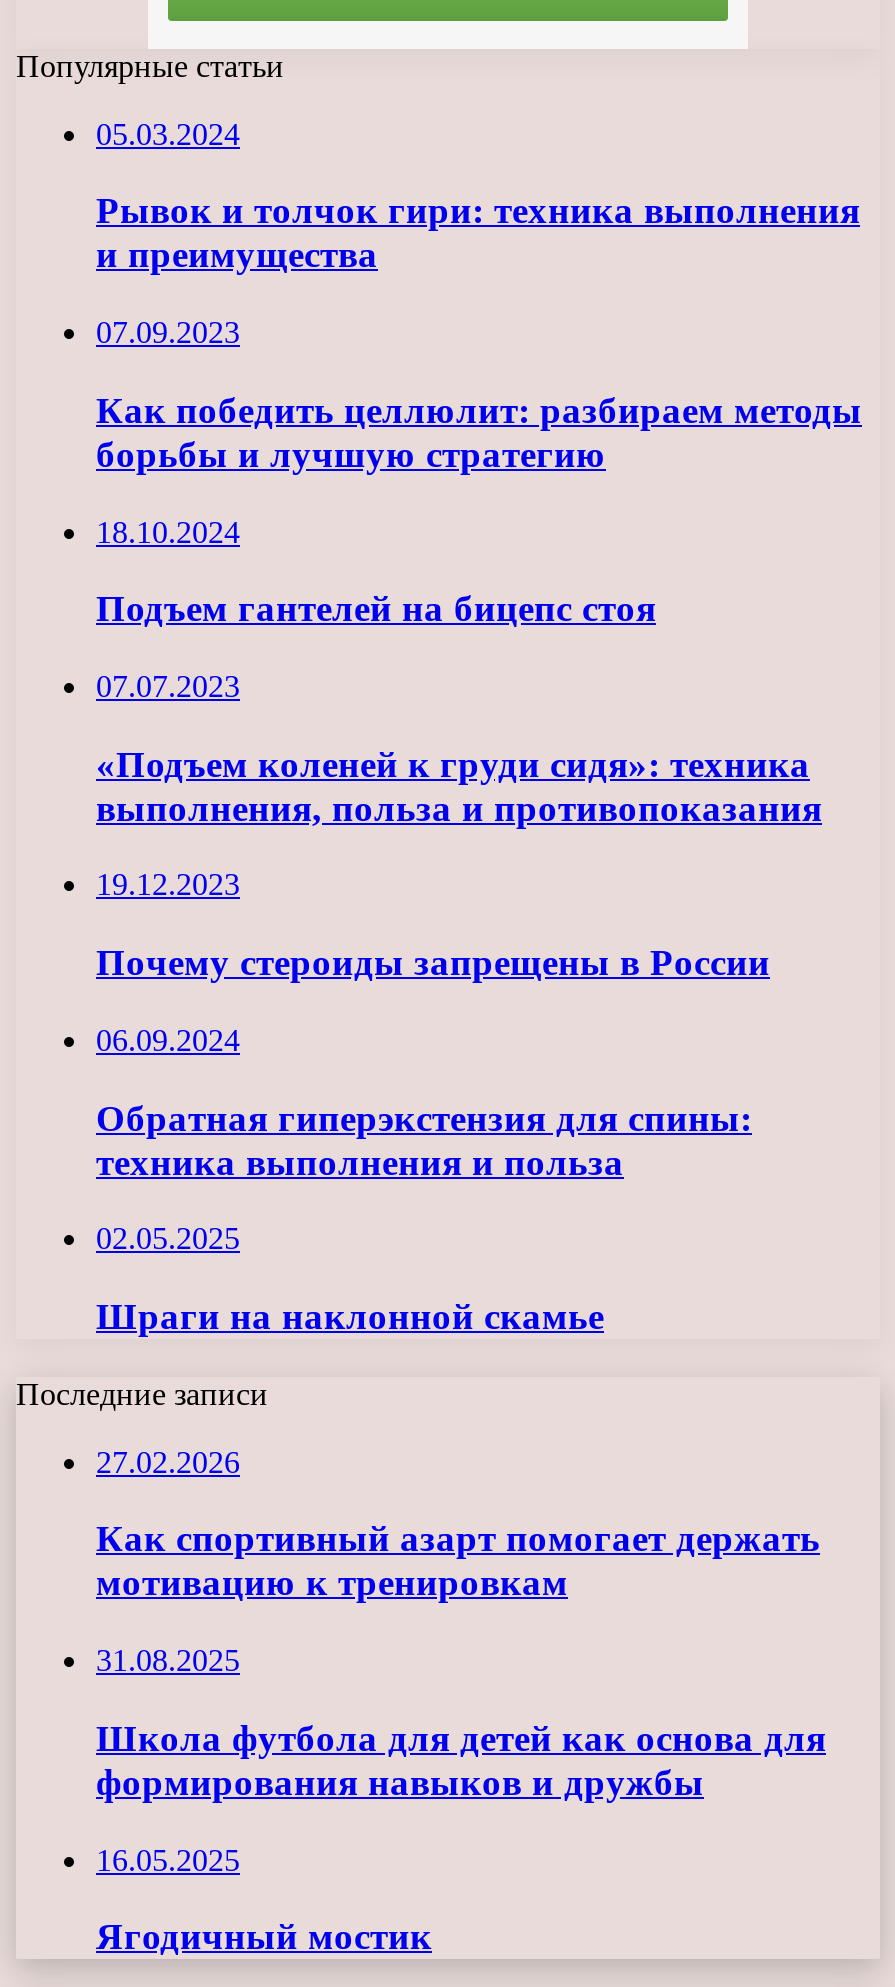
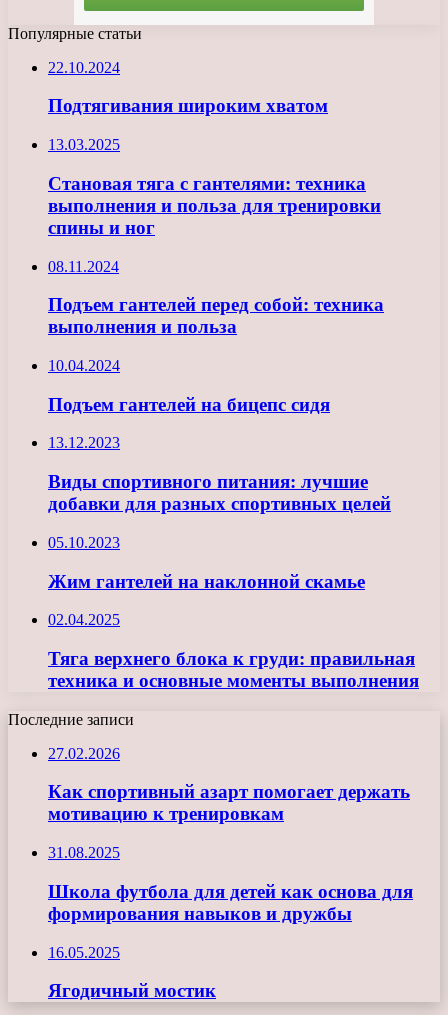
- 05.03.2024
+ 22.10.2024

- Рывок и толчок гири: техника выполнения
- и преимущества
+ Подтягивания широким хватом

- 07.09.2023
+ 13.03.2025

- Как победить целлюлит: разбираем методы
- борьбы и лучшую стратегию
+ Становая тяга с гантелями: техника
+ выполнения и польза для тренировки
+ спины и ног

- 18.10.2024
+ 08.11.2024

- Подъем гантелей на бицепс стоя
+ Подъем гантелей перед собой: техника
+ выполнения и польза

- 07.07.2023
+ 10.04.2024

- «Подъем коленей к груди сидя»: техника
- выполнения, польза и противопоказания
+ Подъем гантелей на бицепс сидя

- 19.12.2023
+ 13.12.2023

- Почему стероиды запрещены в России
+ Виды спортивного питания: лучшие
+ добавки для разных спортивных целей

- 06.09.2024
+ 05.10.2023

- Обратная гиперэкстензия для спины:
- техника выполнения и польза
+ Жим гантелей на наклонной скамье

- 02.05.2025
+ 02.04.2025

- Шраги на наклонной скамье
+ Тяга верхнего блока к груди: правильная
+ техника и основные моменты выполнения
